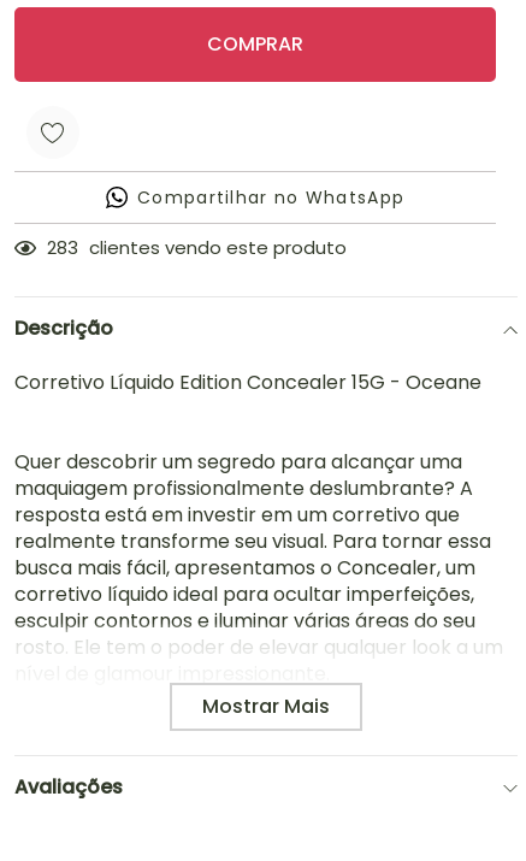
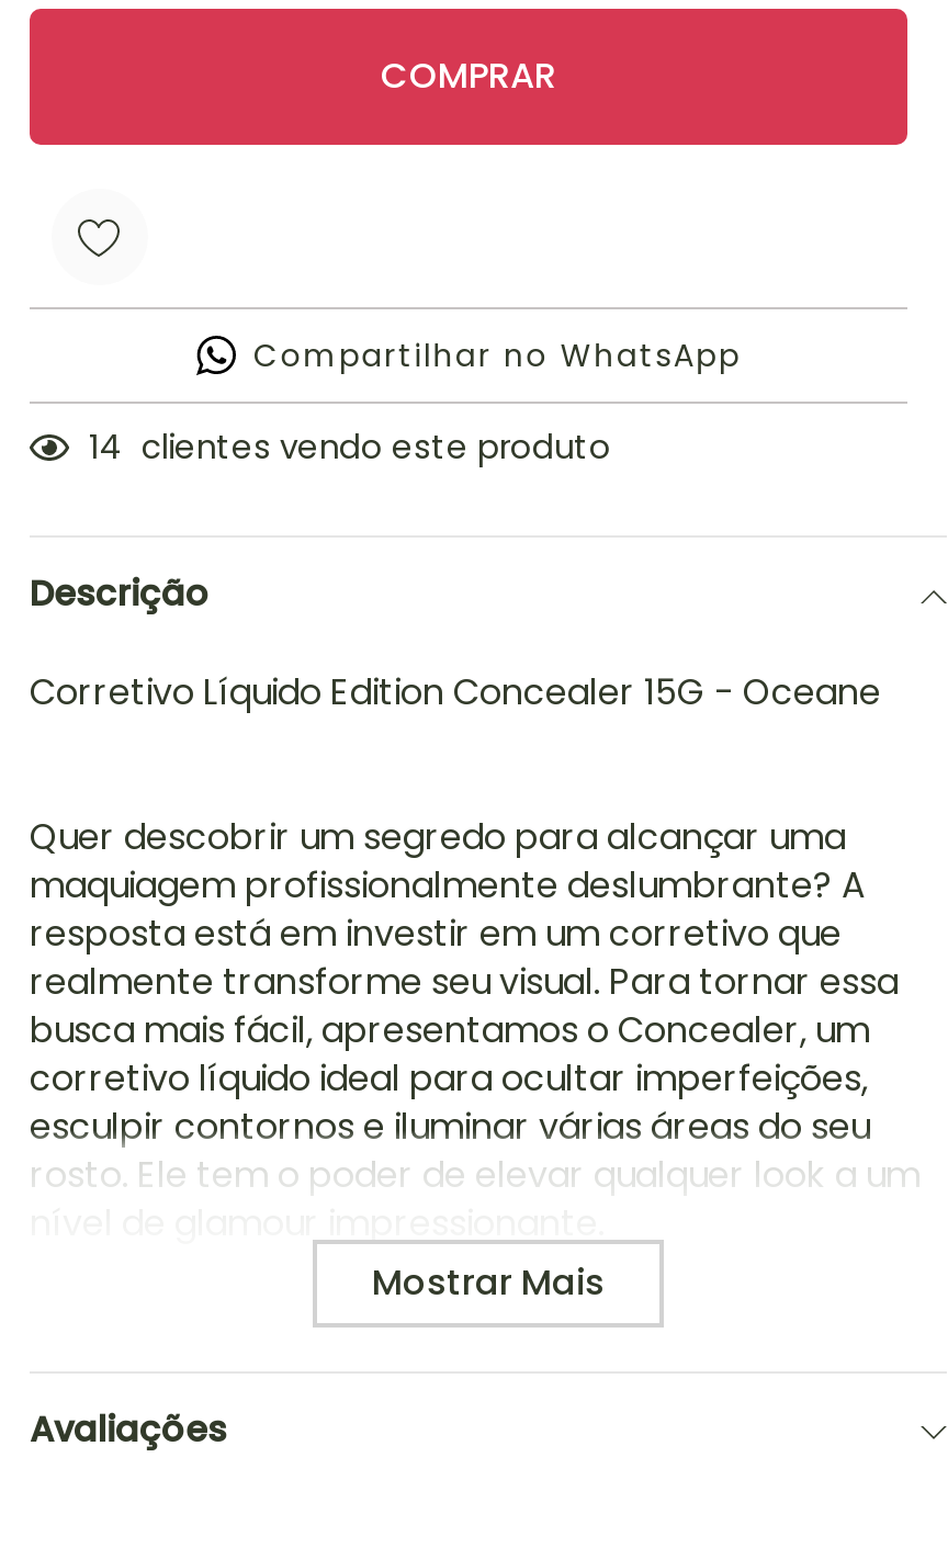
- 283 clientes vendo este produto
+ 14 clientes vendo este produto
